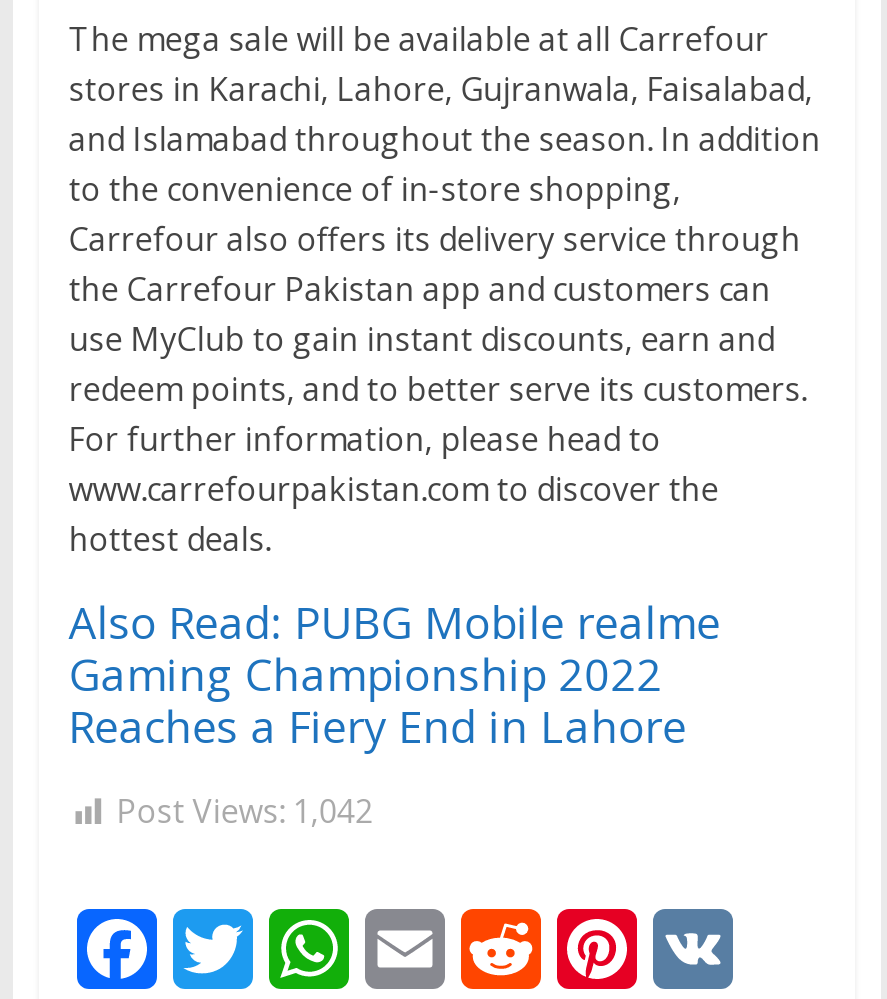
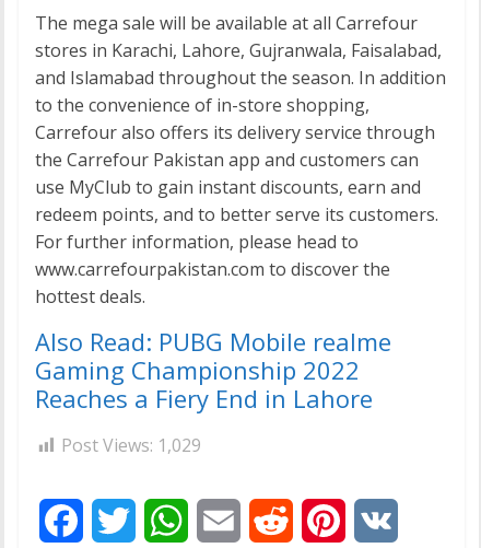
- Post Views: 1,042
+ Post Views: 1,029
